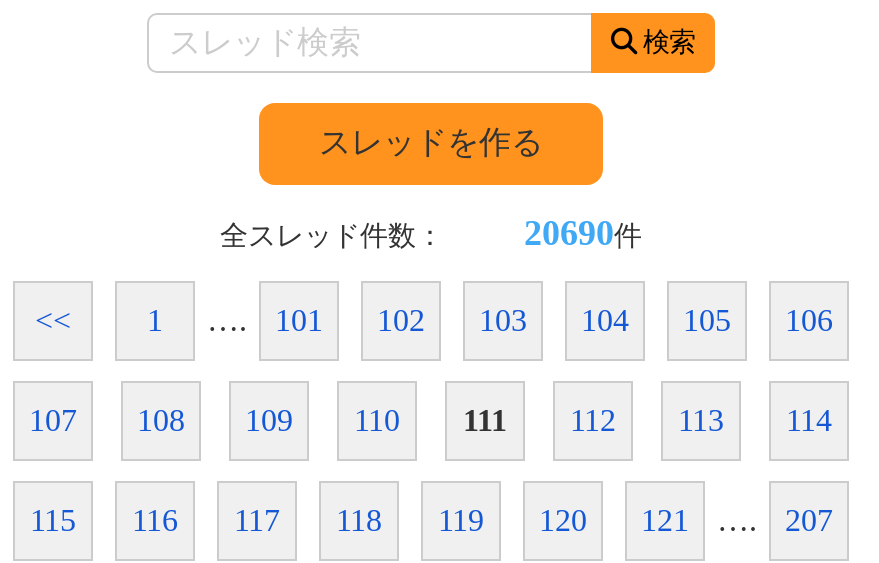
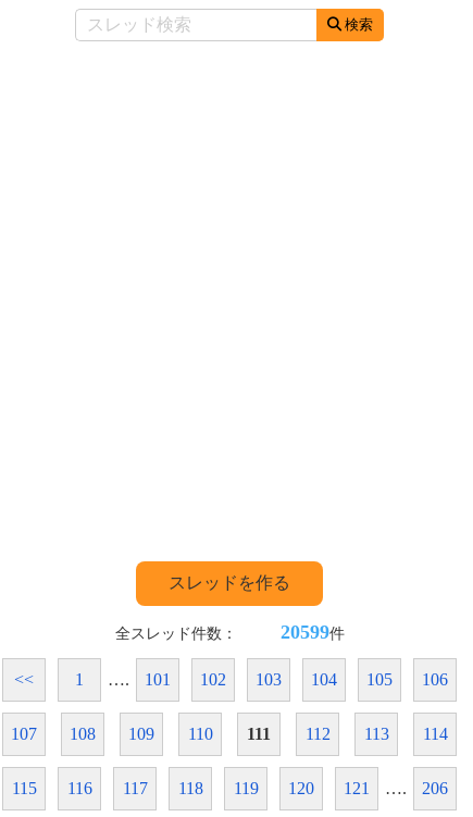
- 20690件
+ 20599件

- 207
+ 206
